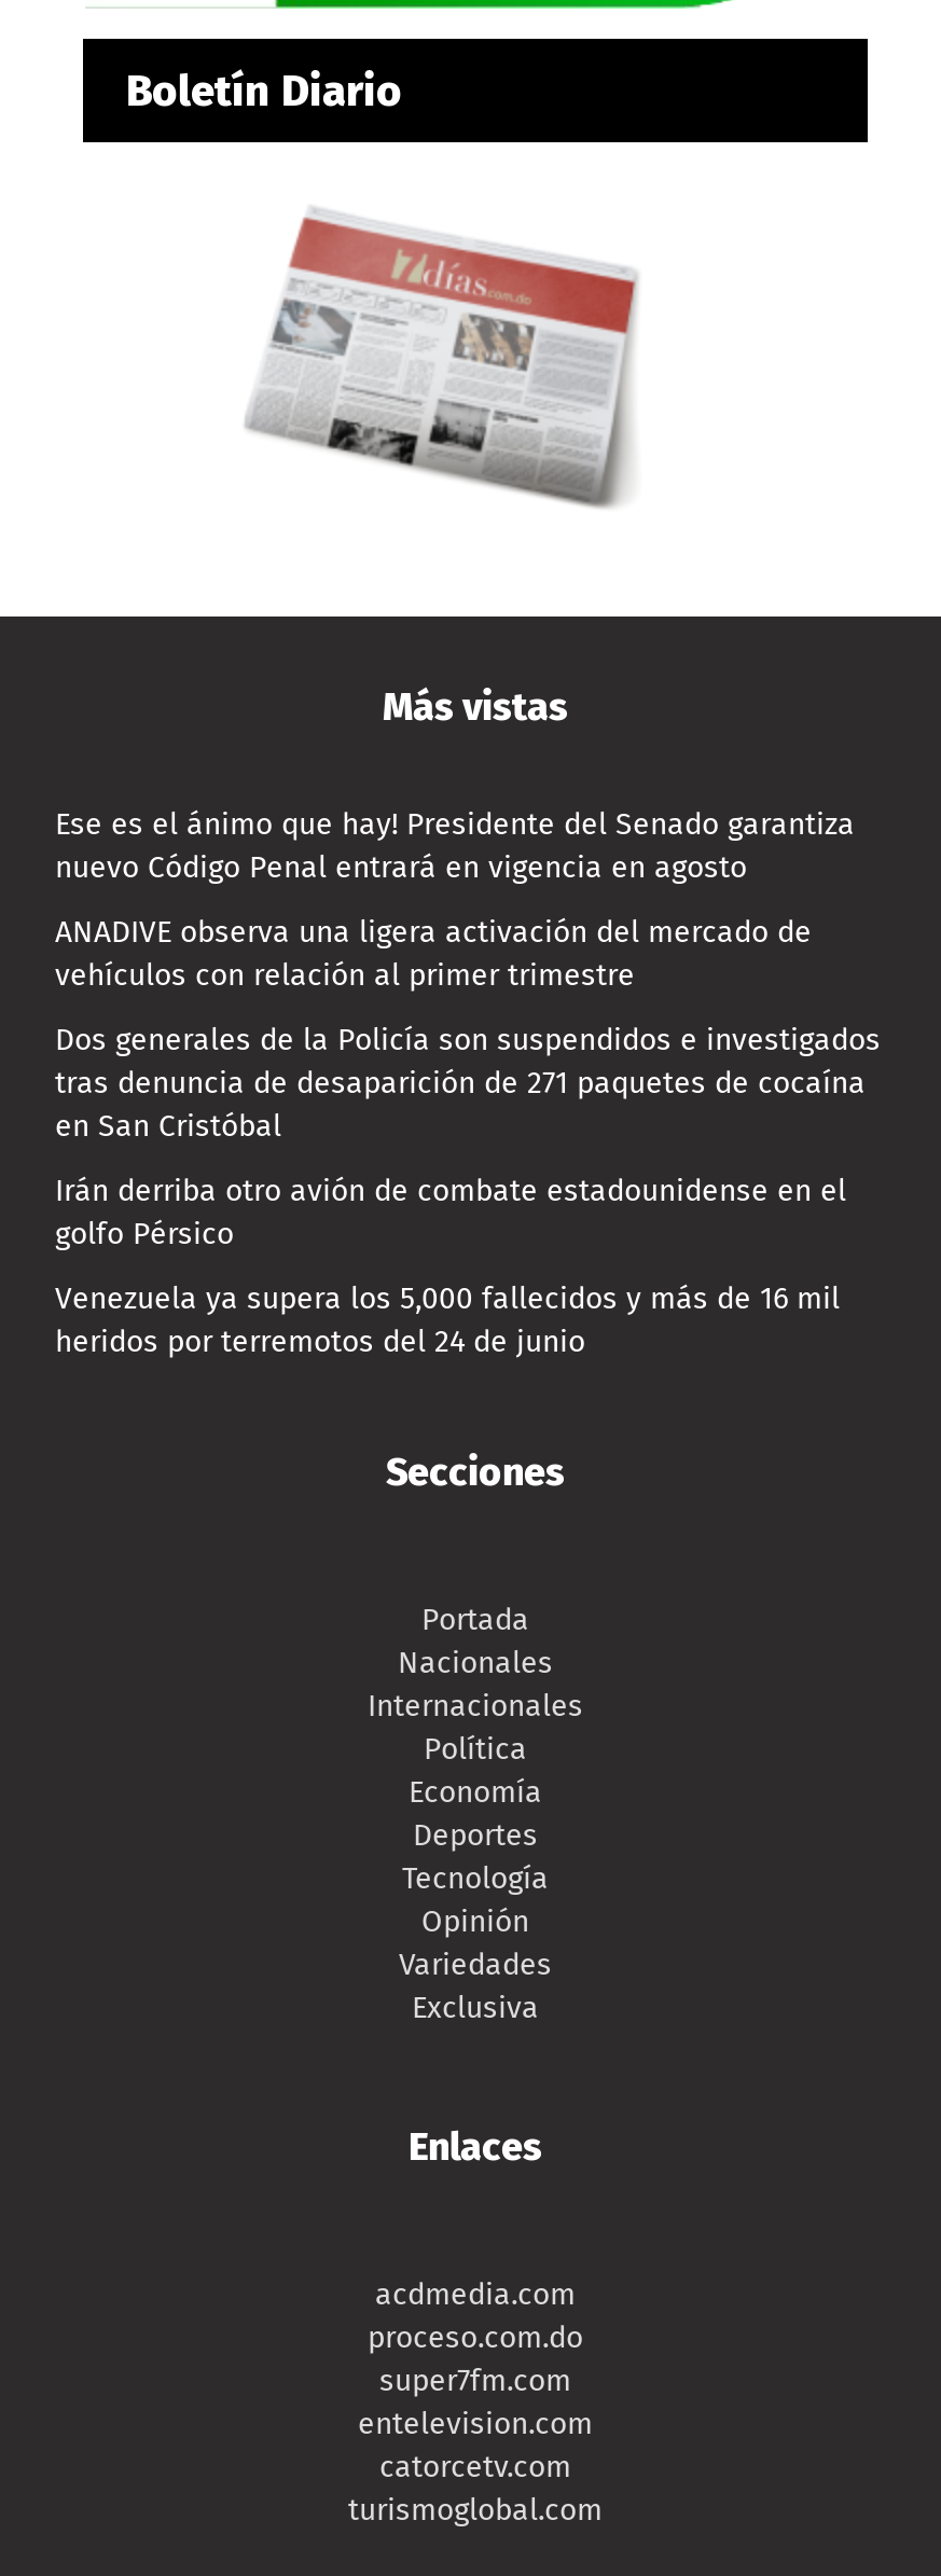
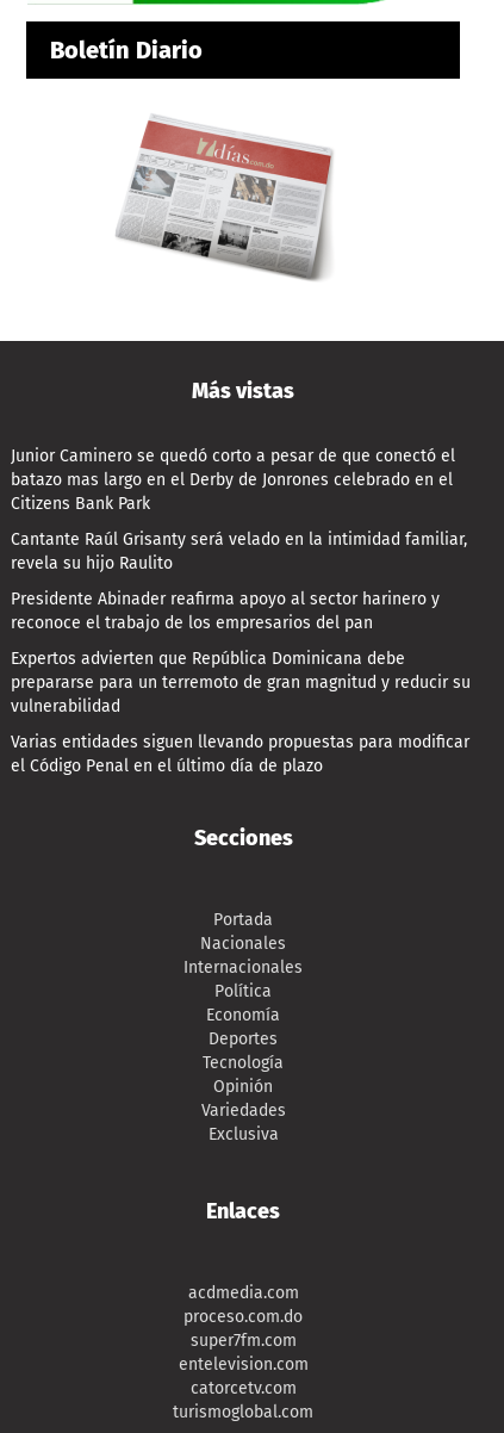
- Ese es el ánimo que hay! Presidente del Senado garantiza
- nuevo Código Penal entrará en vigencia en agosto
+ Junior Caminero se quedó corto a pesar de que conectó el
+ batazo mas largo en el Derby de Jonrones celebrado en el
+ Citizens Bank Park

- ANADIVE observa una ligera activación del mercado de
- vehículos con relación al primer trimestre
+ Cantante Raúl Grisanty será velado en la intimidad familiar,
+ revela su hijo Raulito

- Dos generales de la Policía son suspendidos e investigados
- tras denuncia de desaparición de 271 paquetes de cocaína
- en San Cristóbal
+ Presidente Abinader reafirma apoyo al sector harinero y
+ reconoce el trabajo de los empresarios del pan

- Irán derriba otro avión de combate estadounidense en el
- golfo Pérsico
+ Expertos advierten que República Dominicana debe
+ prepararse para un terremoto de gran magnitud y reducir su
+ vulnerabilidad

- Venezuela ya supera los 5,000 fallecidos y más de 16 mil
- heridos por terremotos del 24 de junio
+ Varias entidades siguen llevando propuestas para modificar
+ el Código Penal en el último día de plazo
